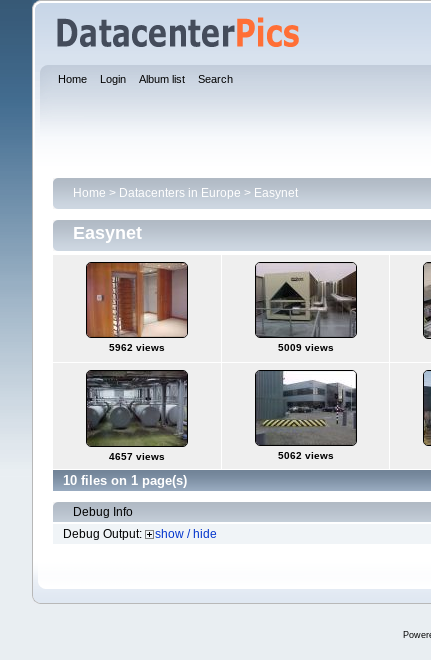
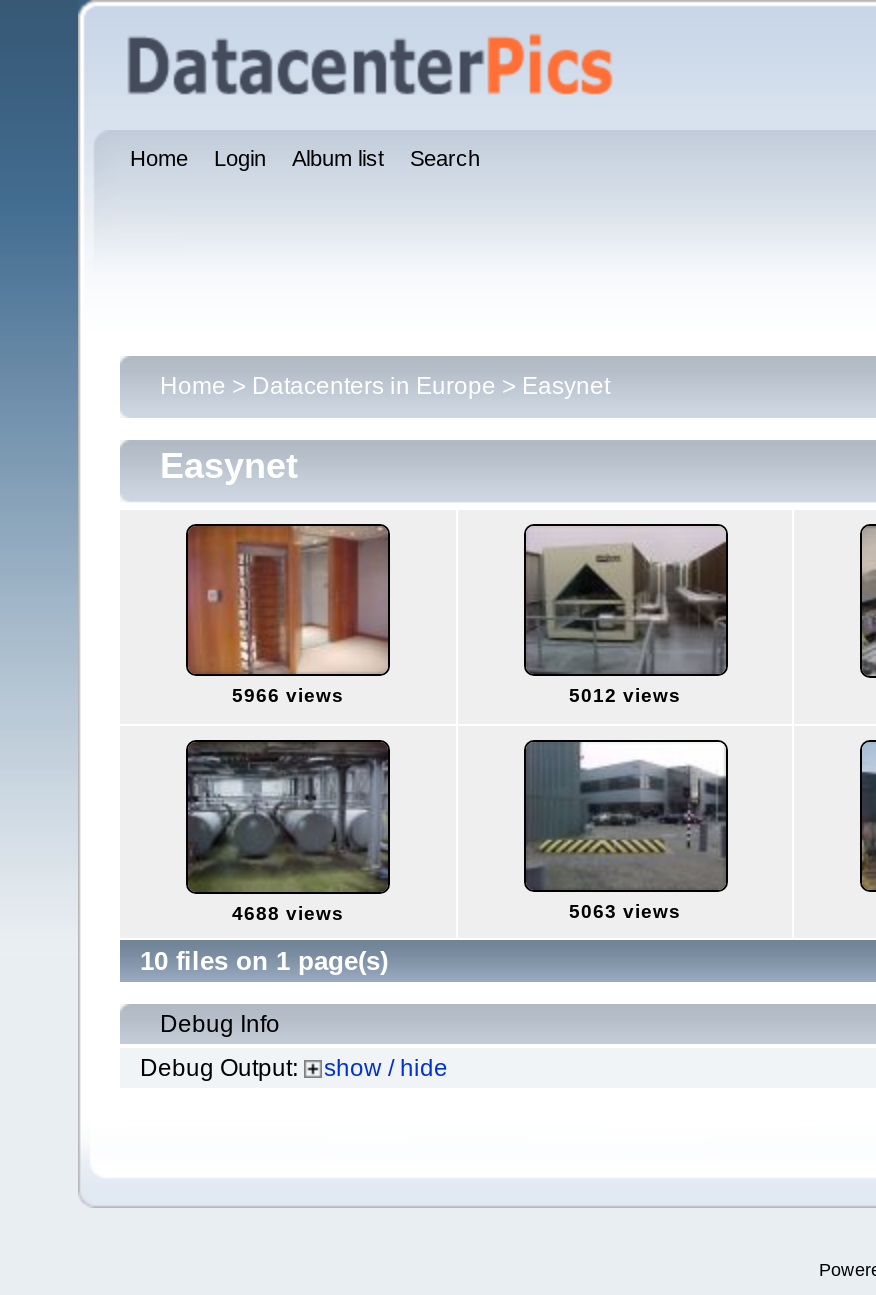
- 5962 views
+ 5966 views

- 5009 views
+ 5012 views

- 4657 views
+ 4688 views

- 5062 views
+ 5063 views
